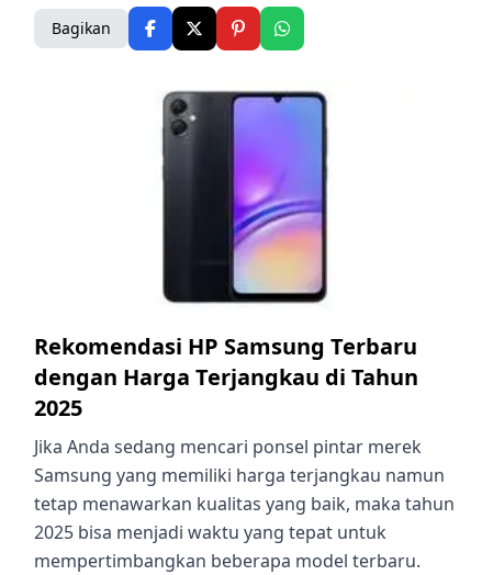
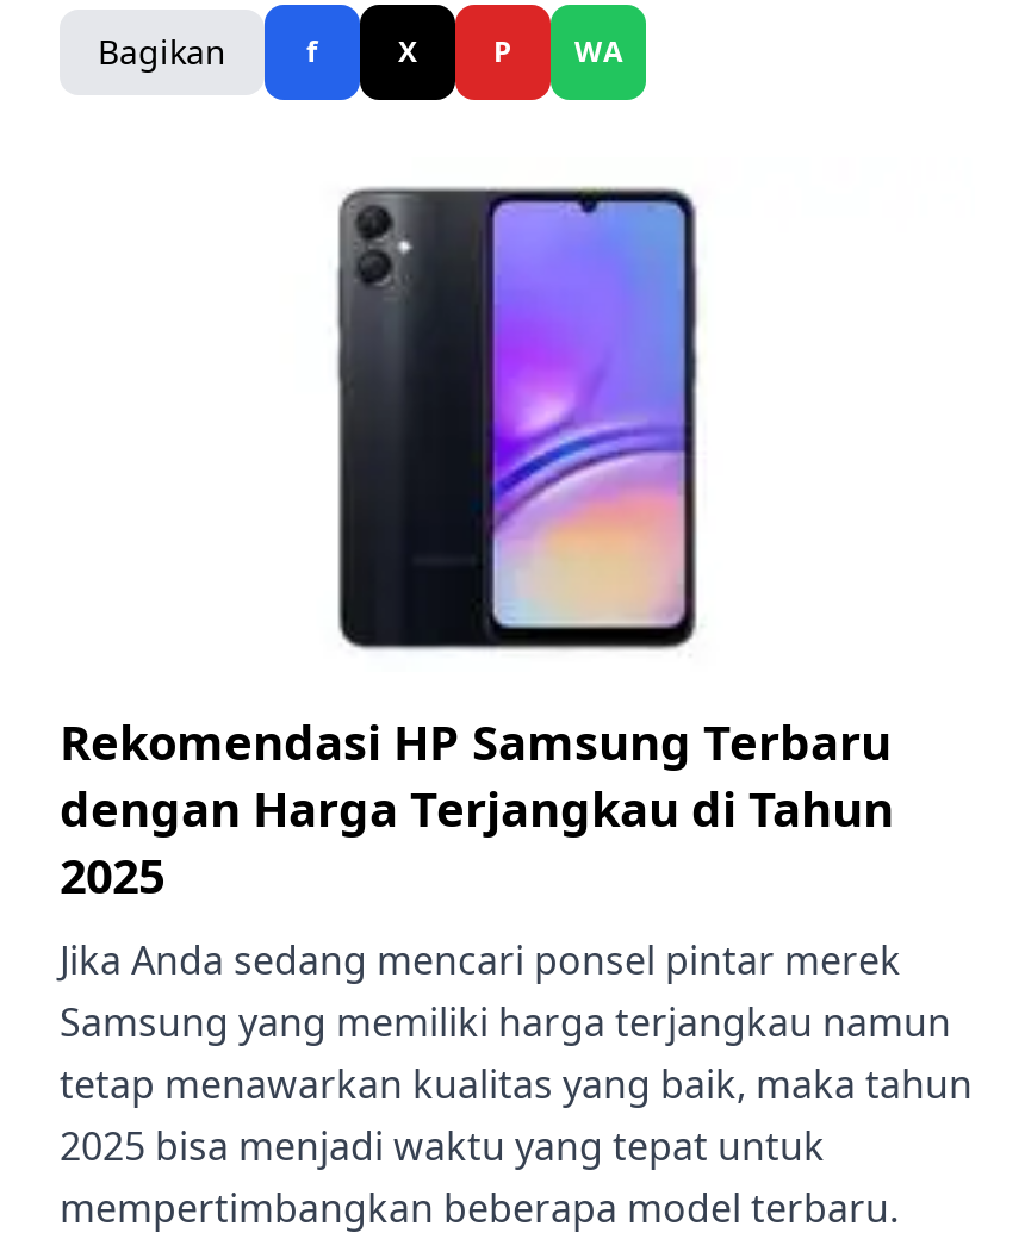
+ f
+ X
+ P
+ WA
